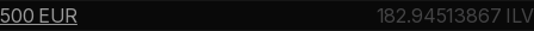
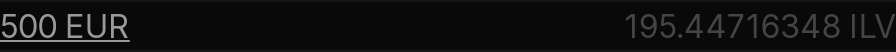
- 182.94513867 ILV
+ 195.44716348 ILV
